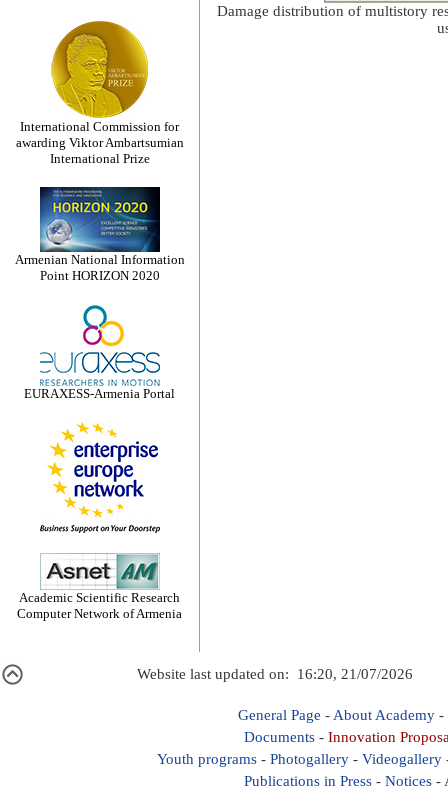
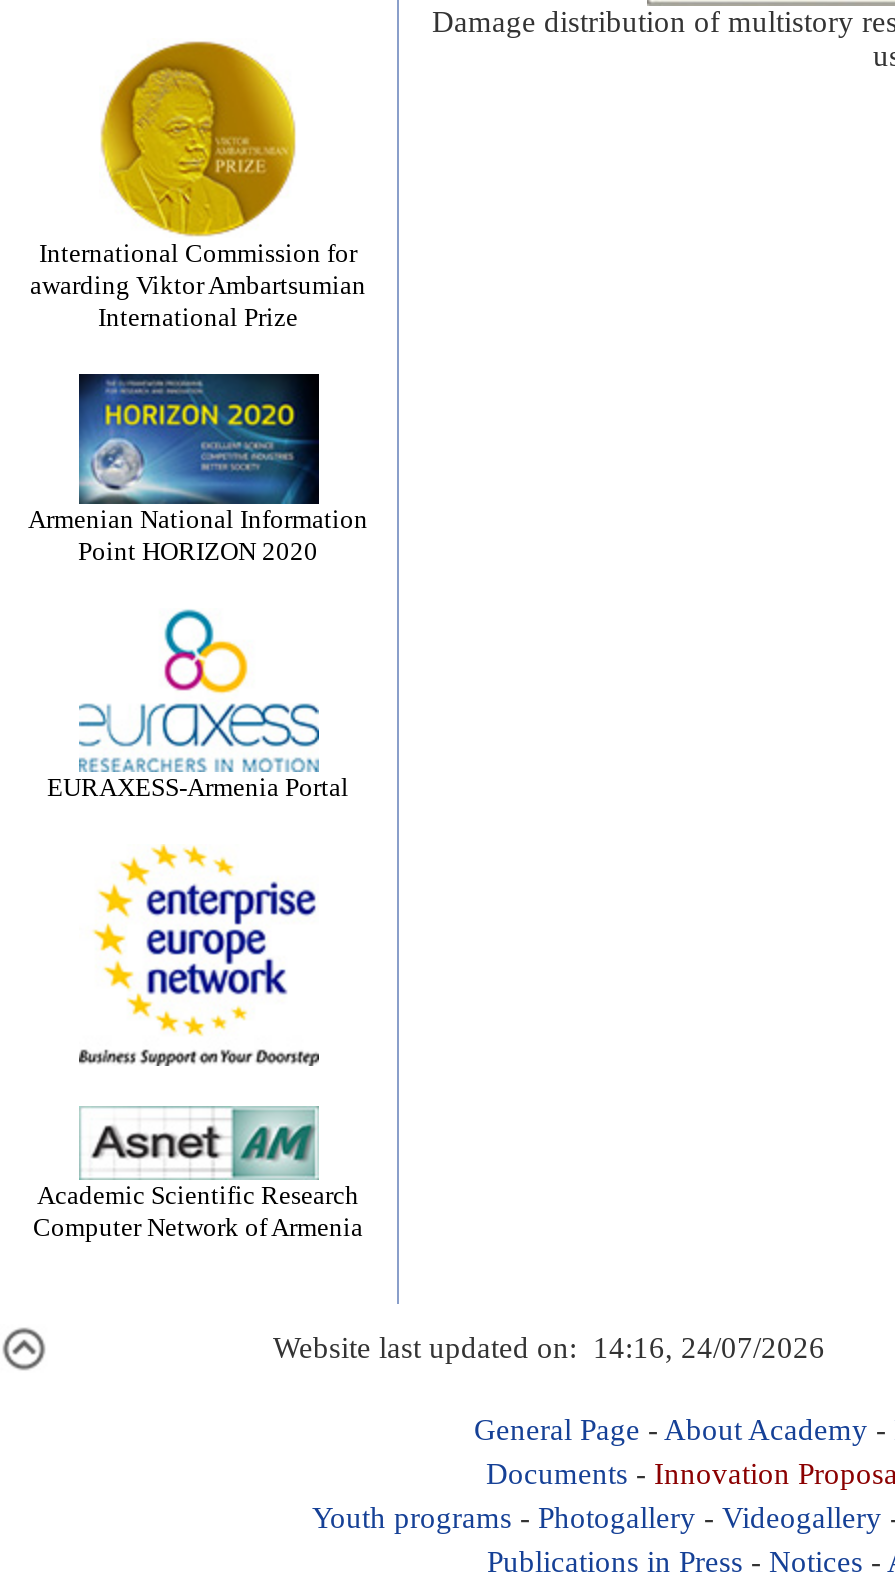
- Website last updated on: 16:20, 21/07/2026
+ Website last updated on: 14:16, 24/07/2026
